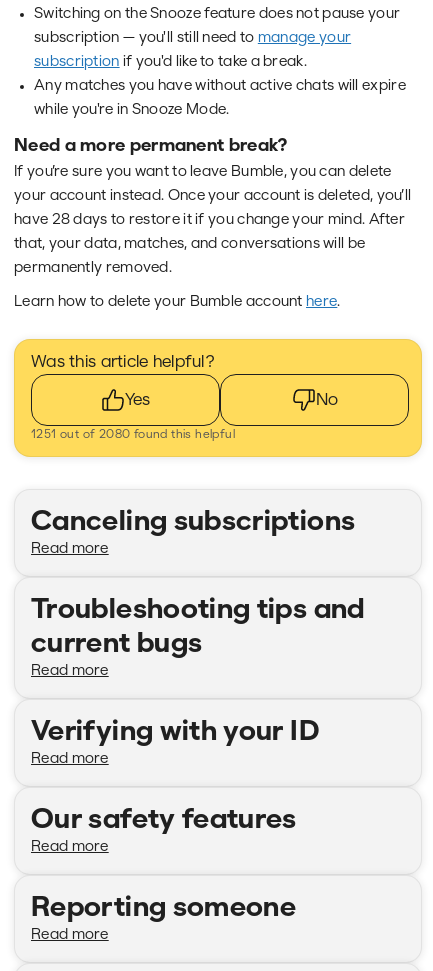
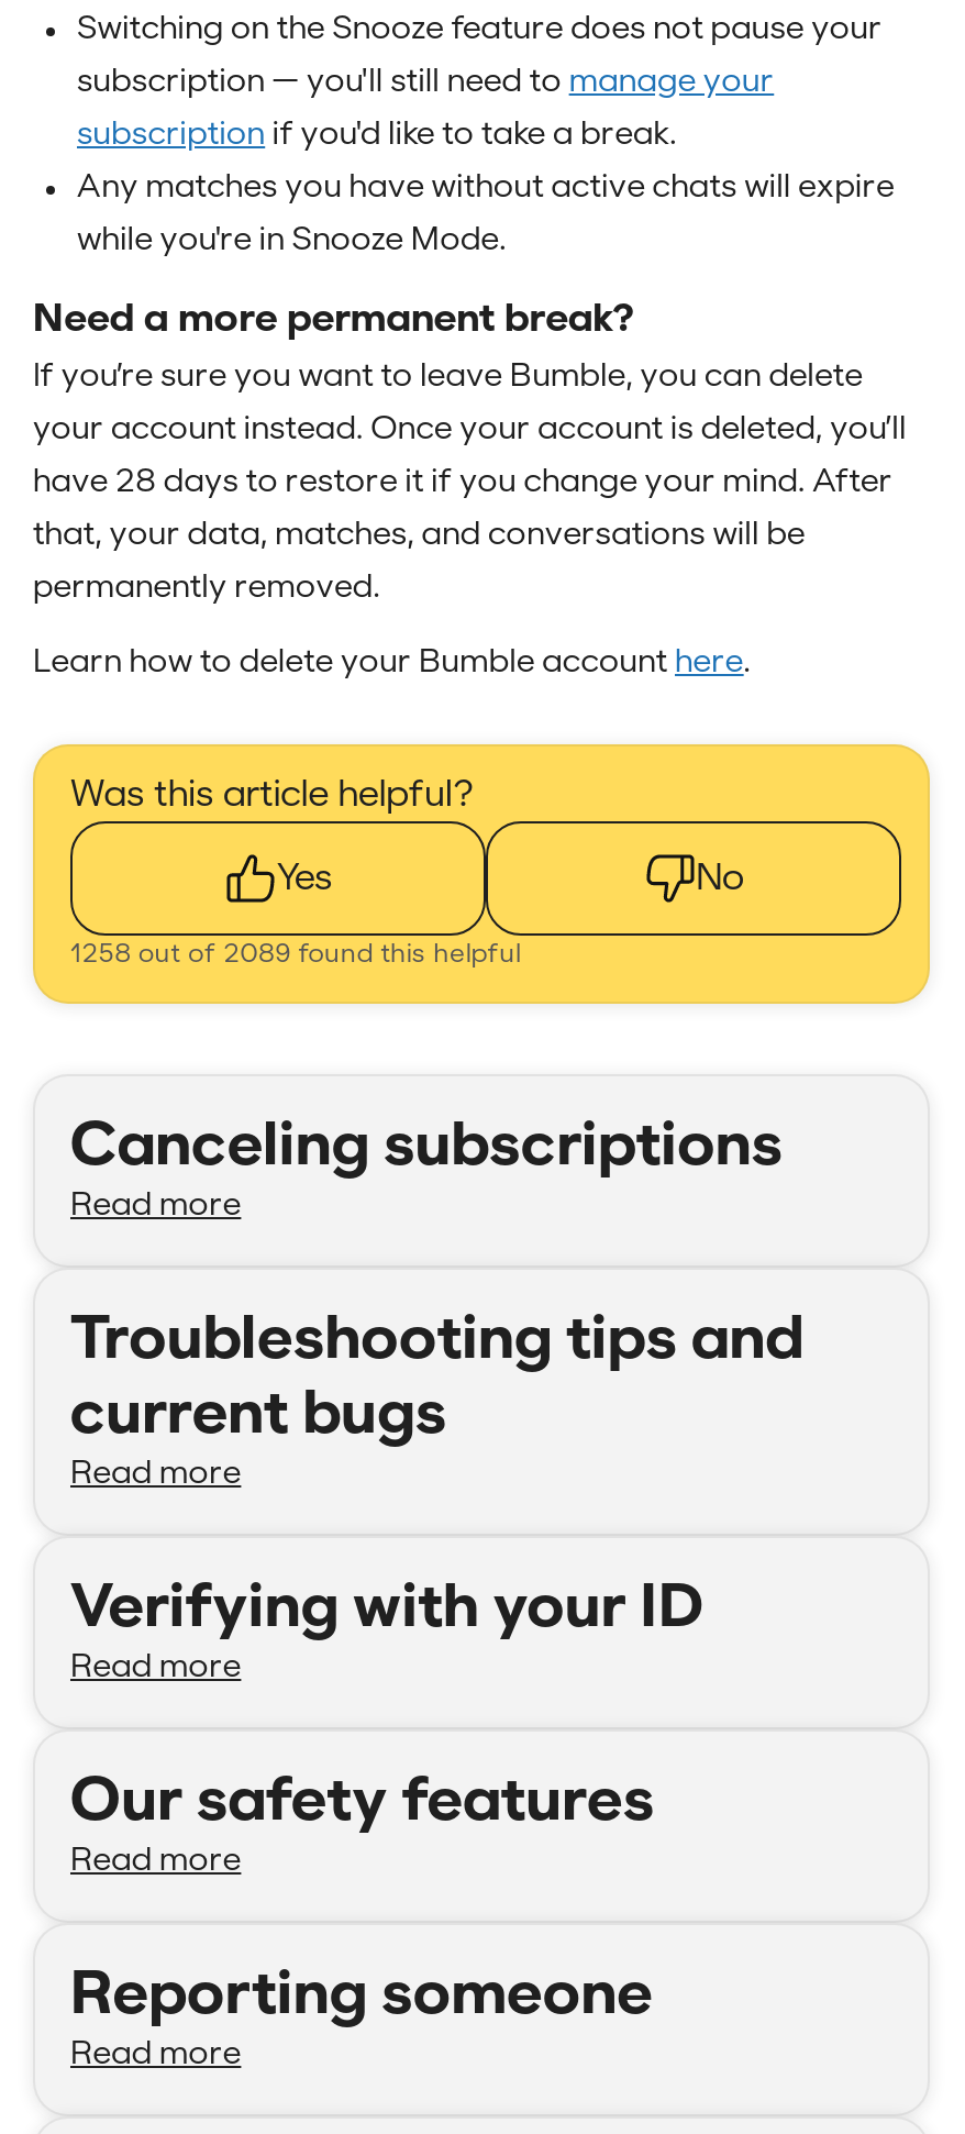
- 1251 out of 2080 found this helpful
+ 1258 out of 2089 found this helpful
